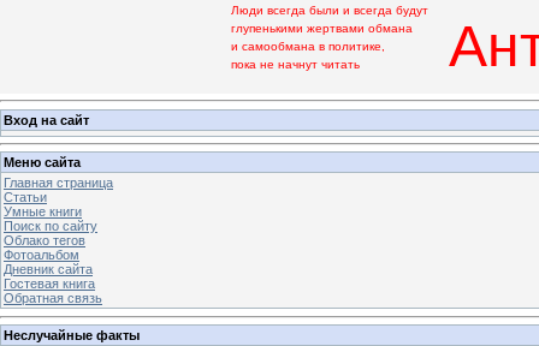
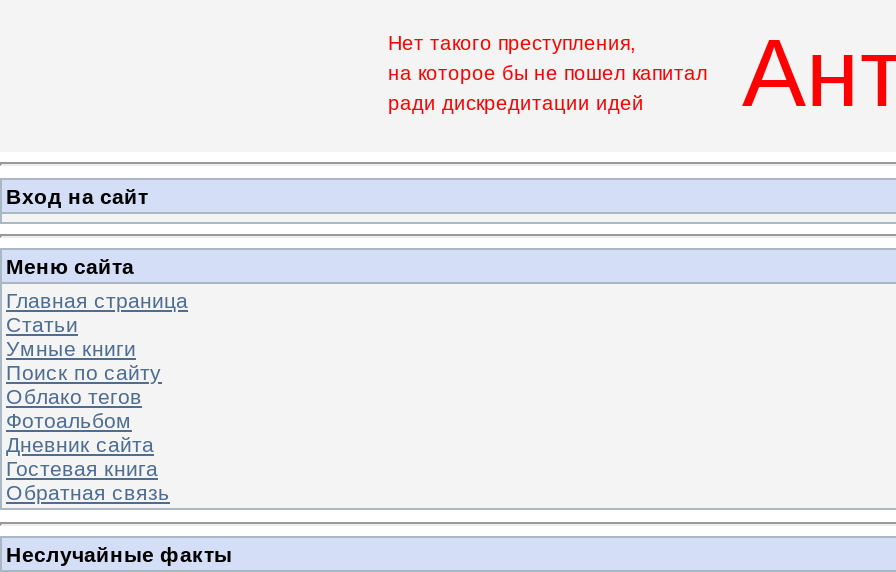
- Люди всегда были и всегда будут

- глупенькими жертвами обмана
- и самообмана в политике,
- пока не начнут читать
+ Нет такого преступления,
+ на которое бы не пошел капитал
+ ради дискредитации идей
